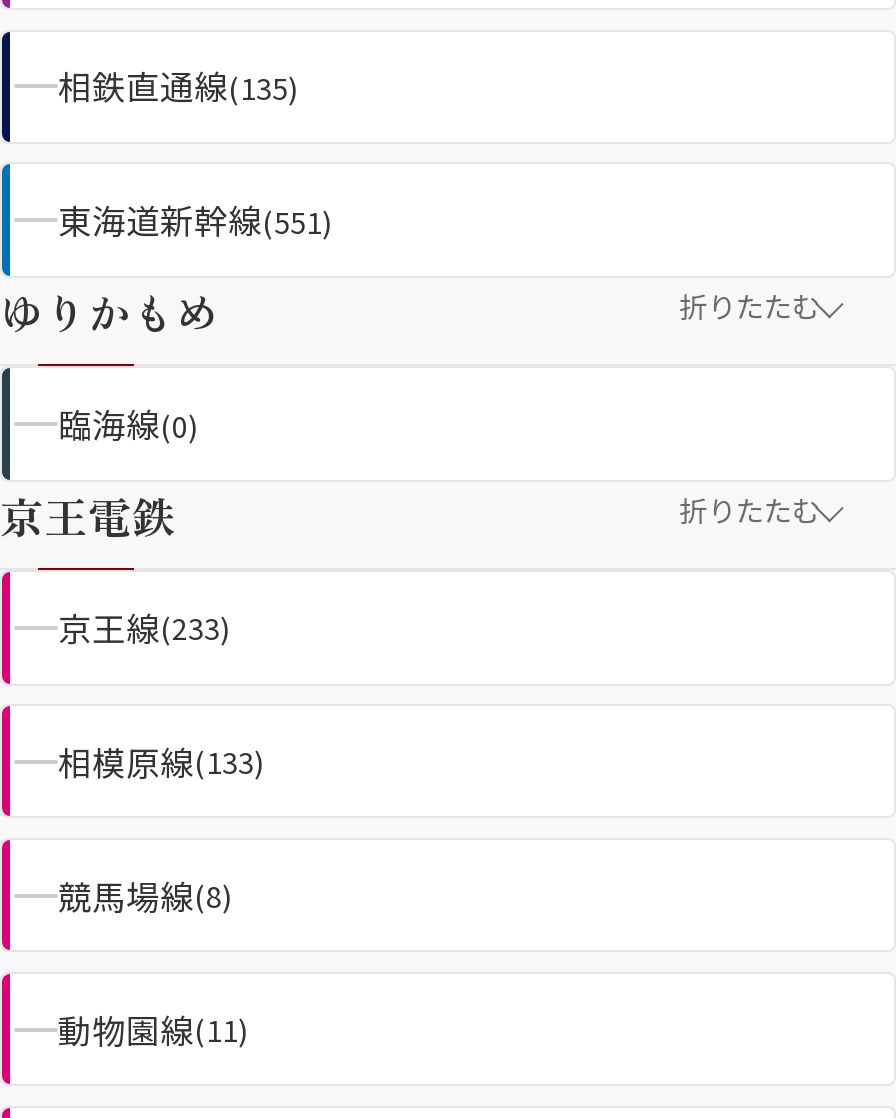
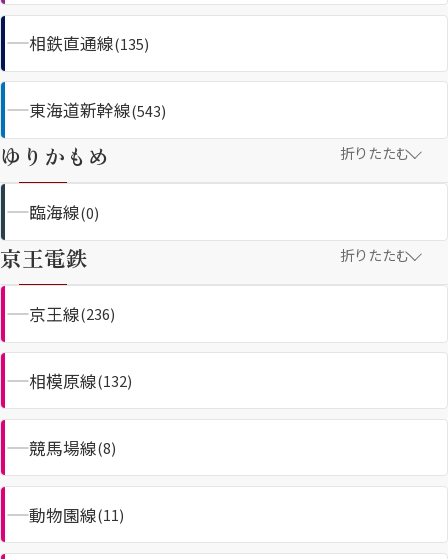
- 東海道新幹線(551)
+ 東海道新幹線(543)

- 京王線(233)
+ 京王線(236)

- 相模原線(133)
+ 相模原線(132)
